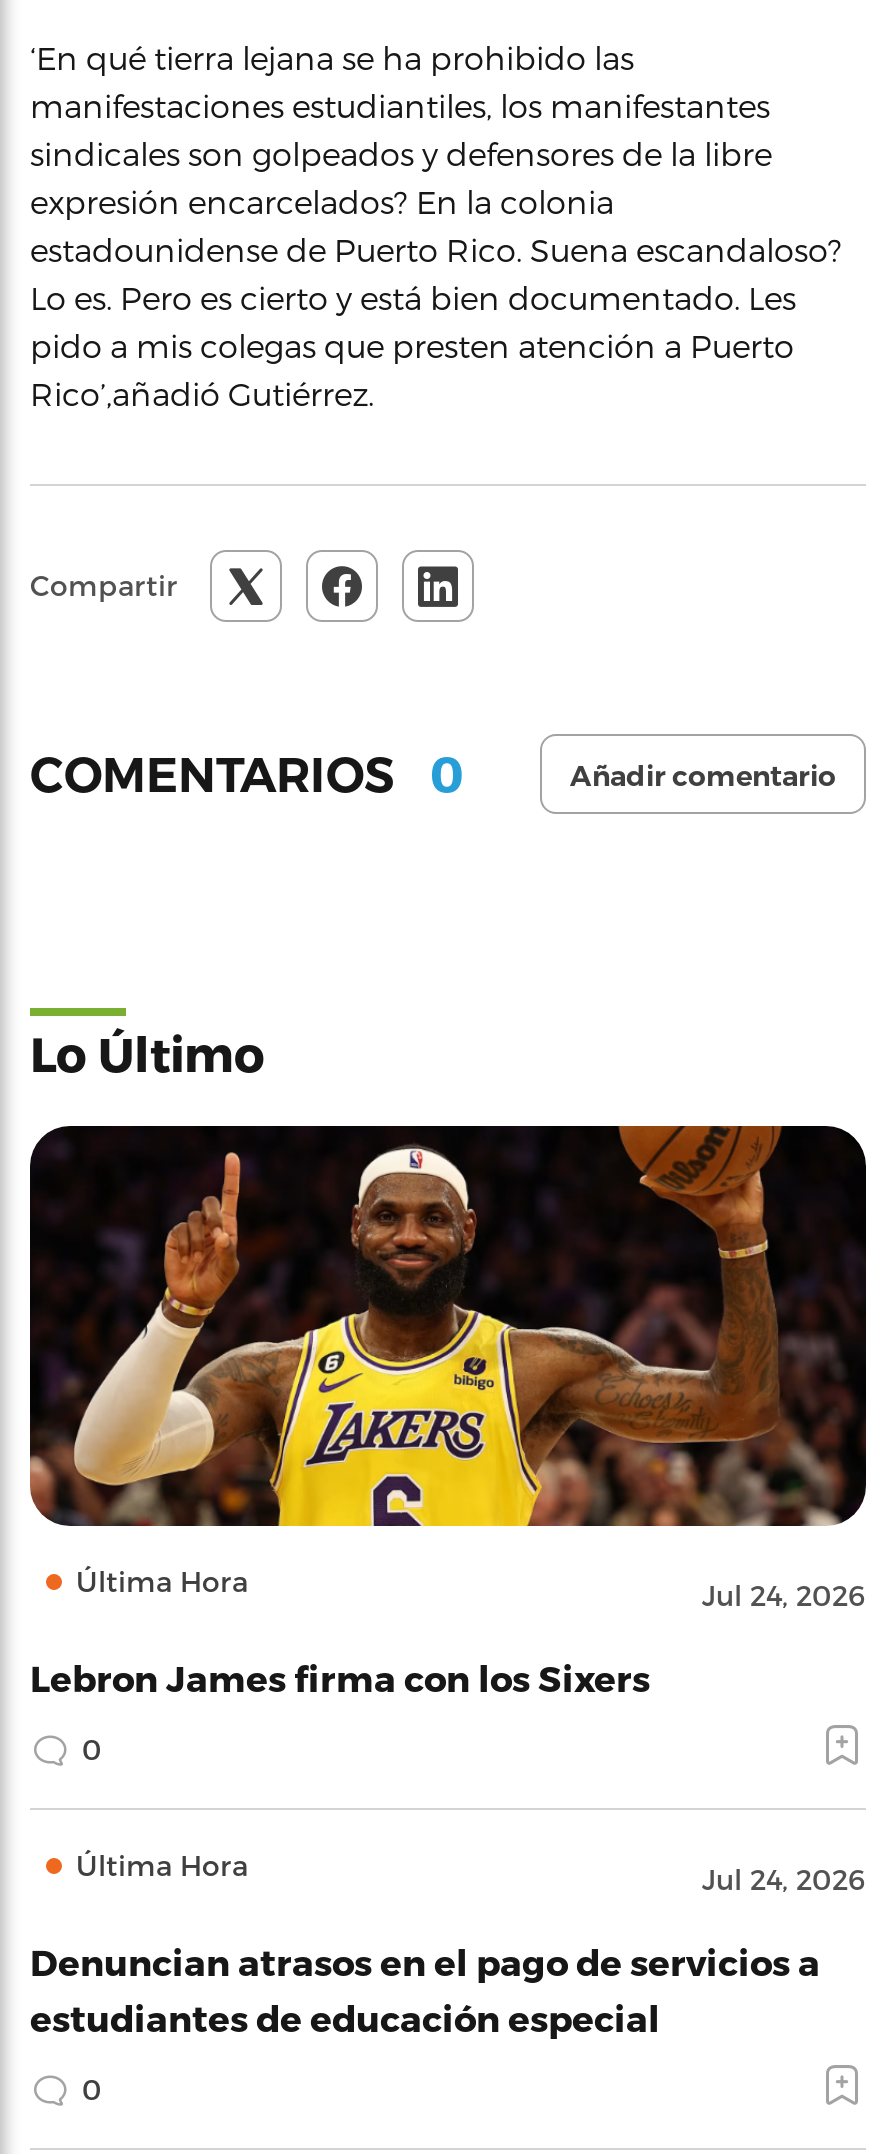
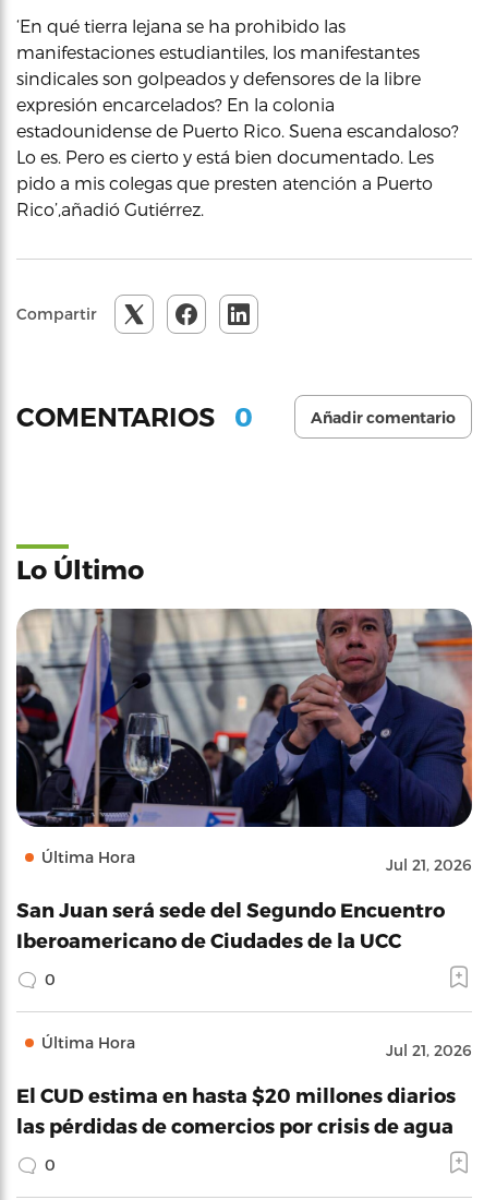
- [image]
- Jul 24, 2026
+ [image]
+ Jul 21, 2026

- Lebron James firma con los Sixers
+ San Juan será sede del Segundo Encuentro
+ Iberoamericano de Ciudades de la UCC

- Jul 24, 2026
+ Jul 21, 2026

- Denuncian atrasos en el pago de servicios a
- estudiantes de educación especial
+ El CUD estima en hasta $20 millones diarios
+ las pérdidas de comercios por crisis de agua
